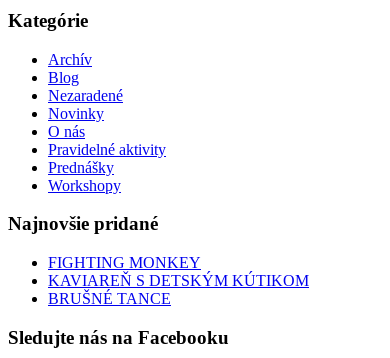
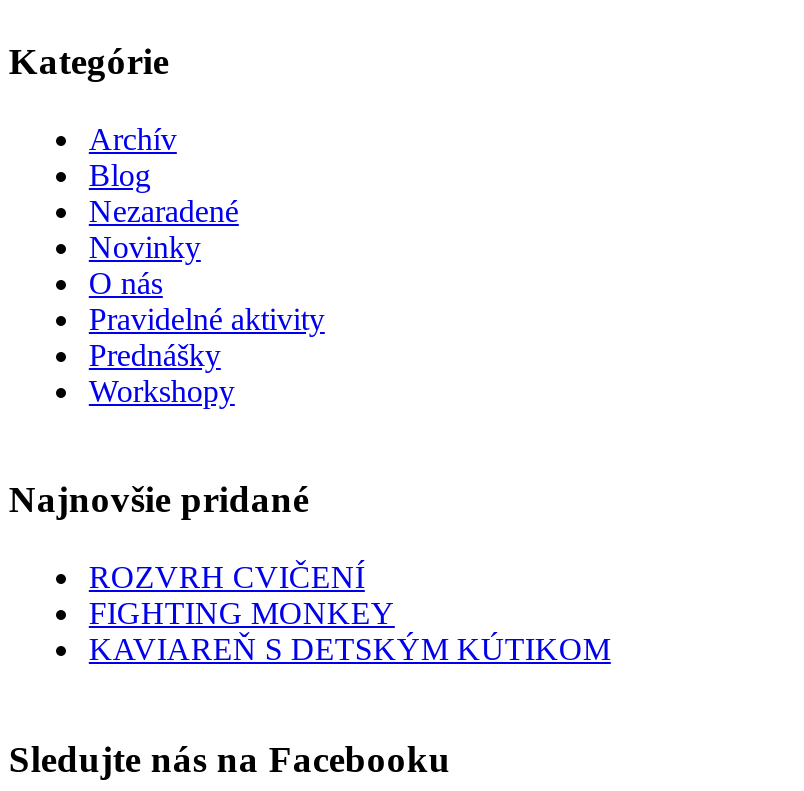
+ ROZVRH CVIČENÍ

- BRUŠNÉ TANCE
